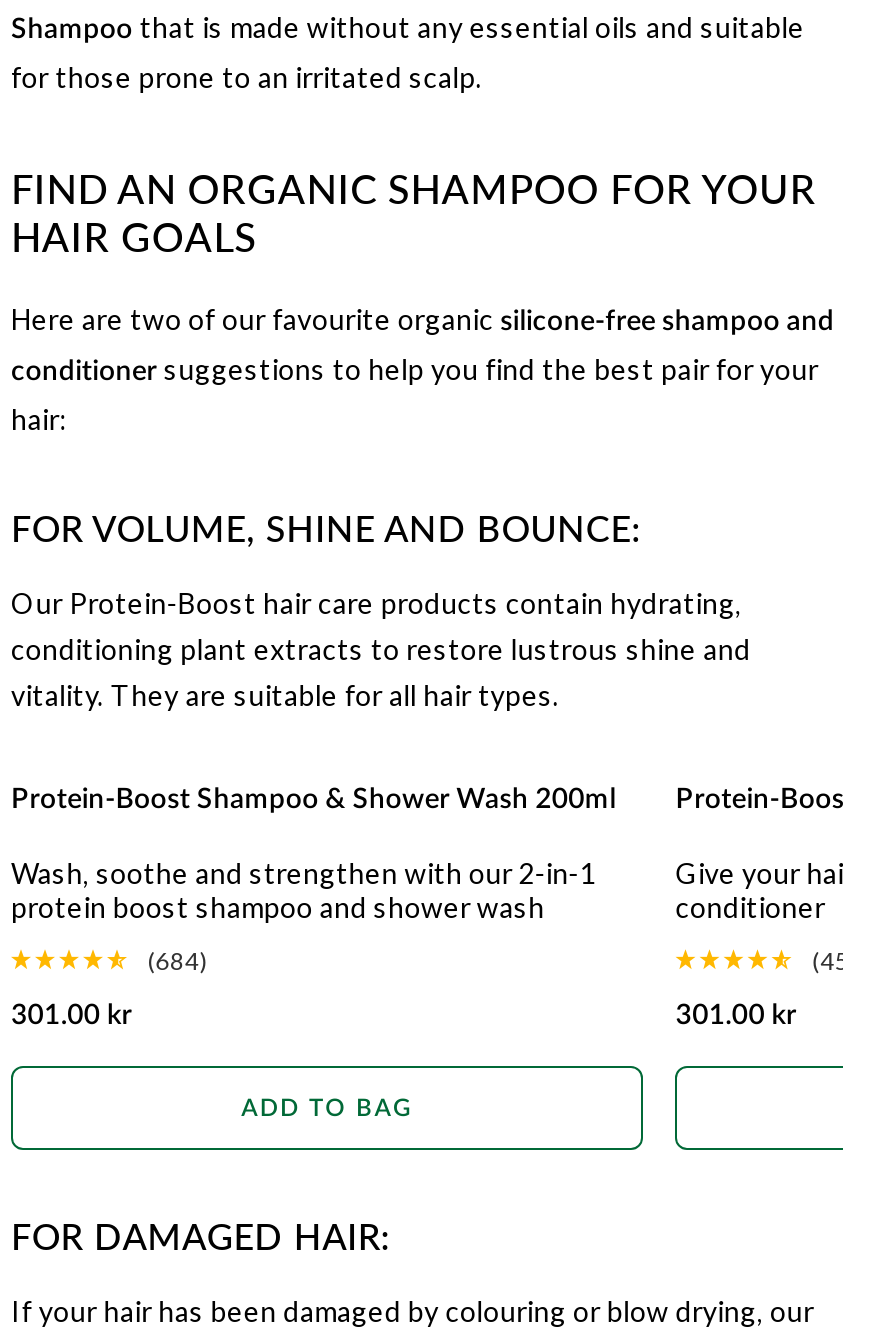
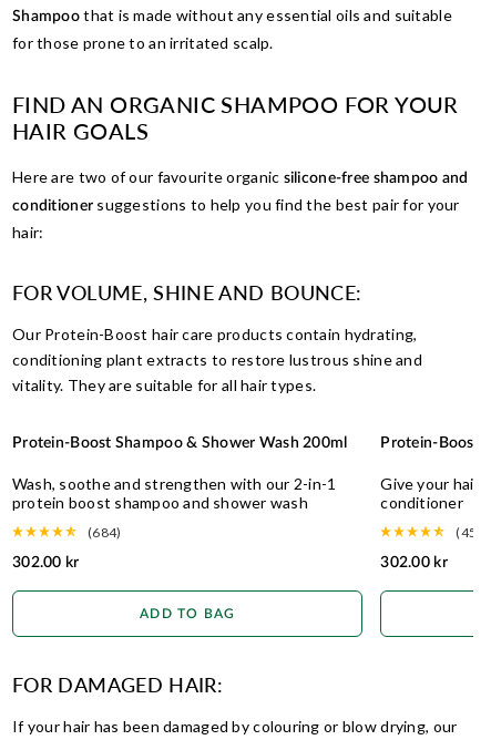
- 301.00 kr
+ 302.00 kr

- 301.00 kr
+ 302.00 kr
